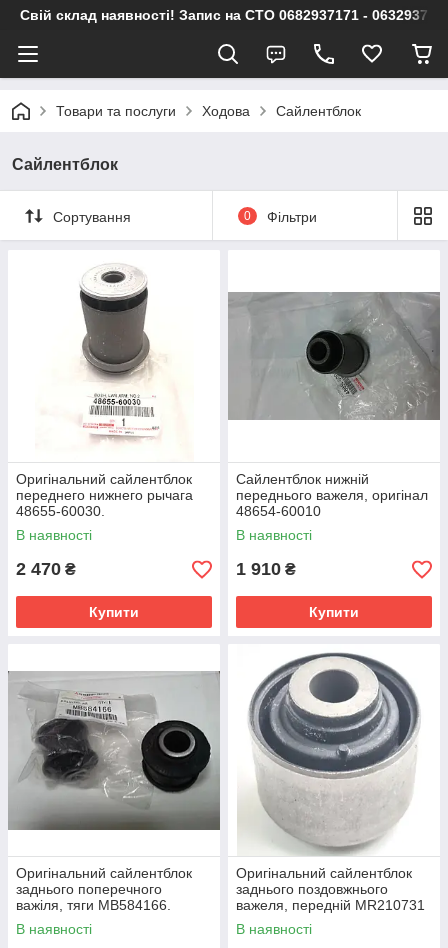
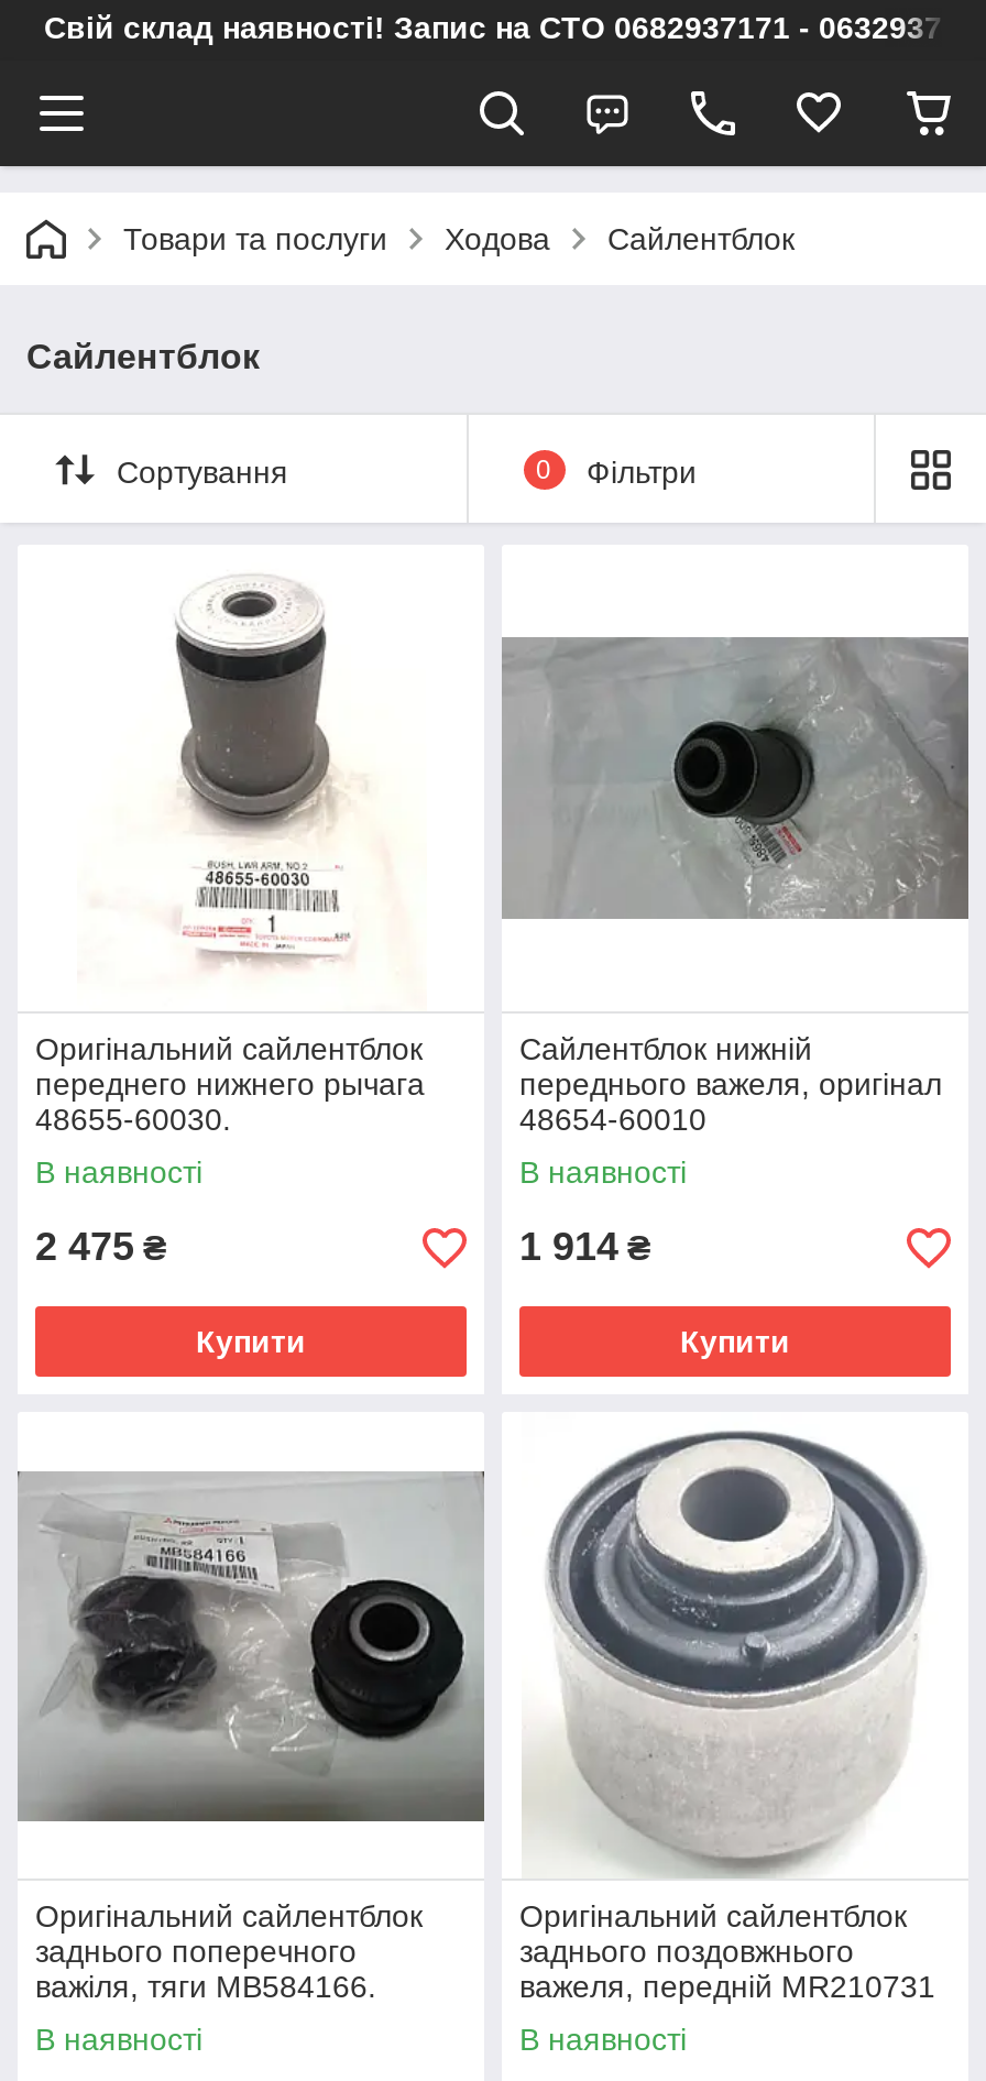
- 2 470 ₴
+ 2 475 ₴

- 1 910 ₴
+ 1 914 ₴
